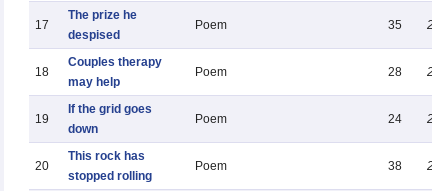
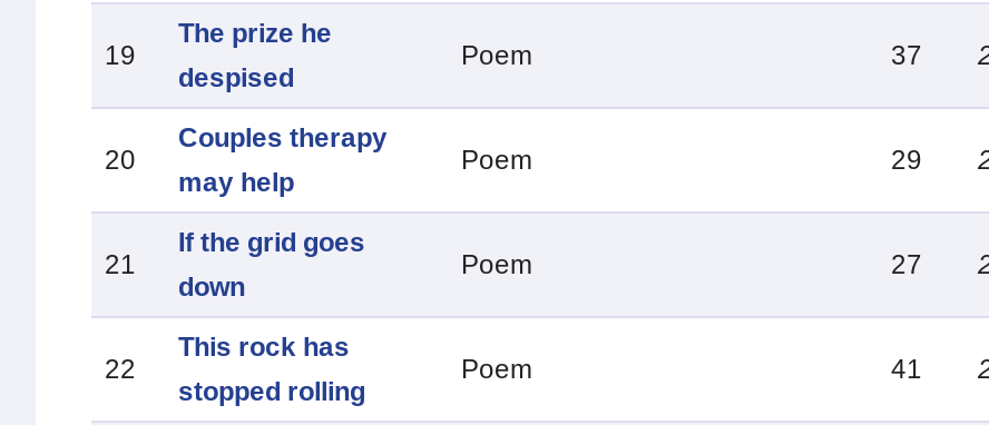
- 17
+ 19

- 35
+ 37

- 18
+ 20

- 28
+ 29

- 19
+ 21

- 24
+ 27

- 20
+ 22

- 38
+ 41
